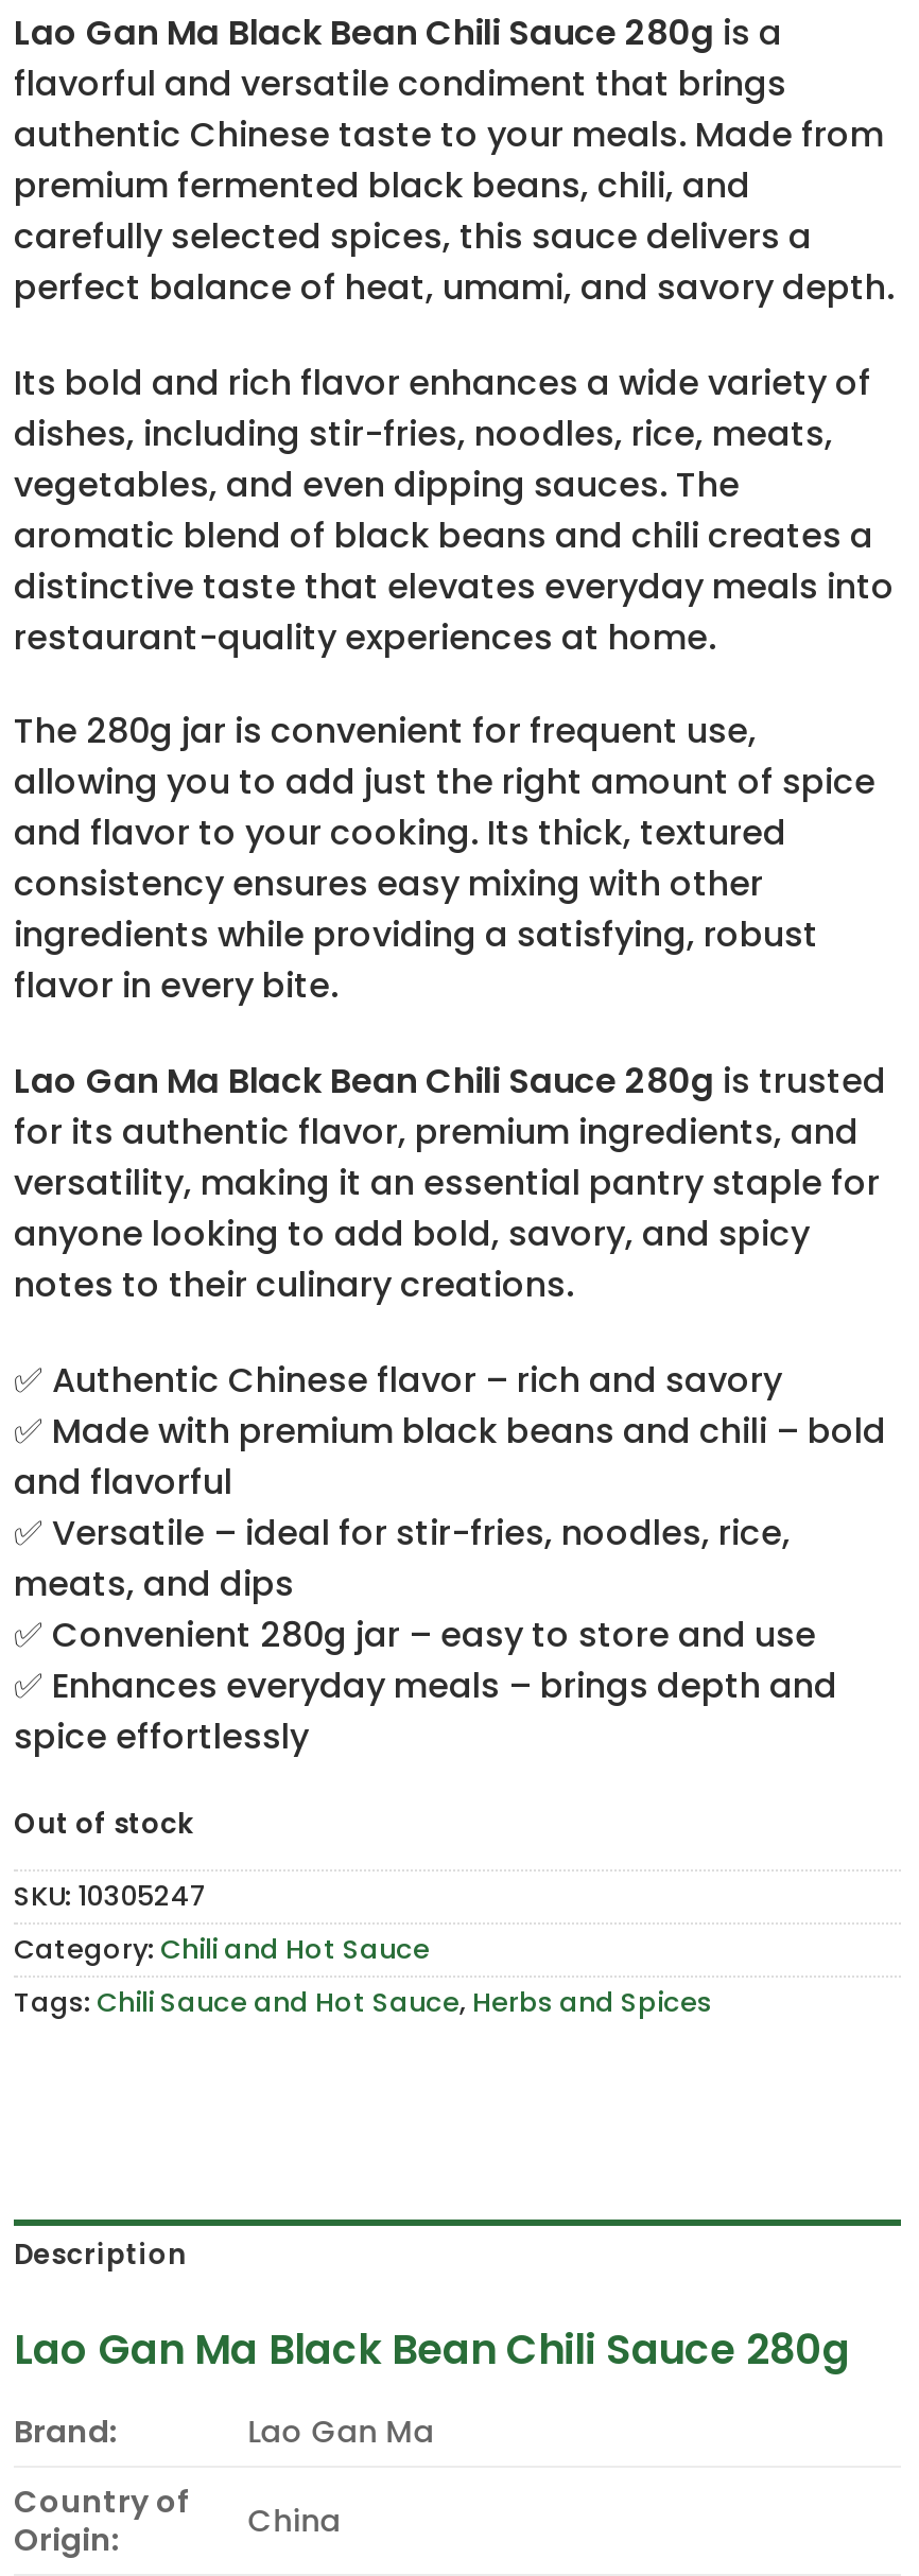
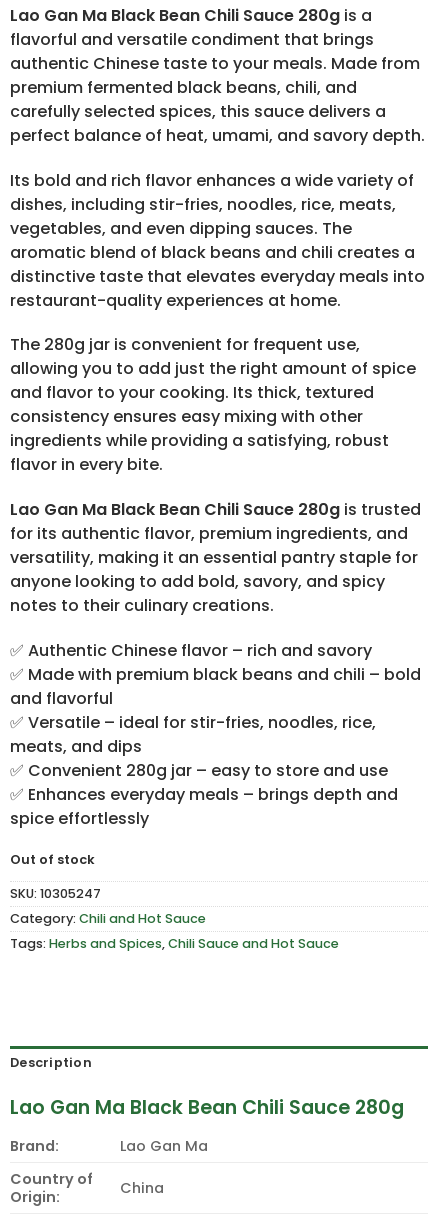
- Tags: Chili Sauce and Hot Sauce, Herbs and Spices
+ Tags: Herbs and Spices, Chili Sauce and Hot Sauce
